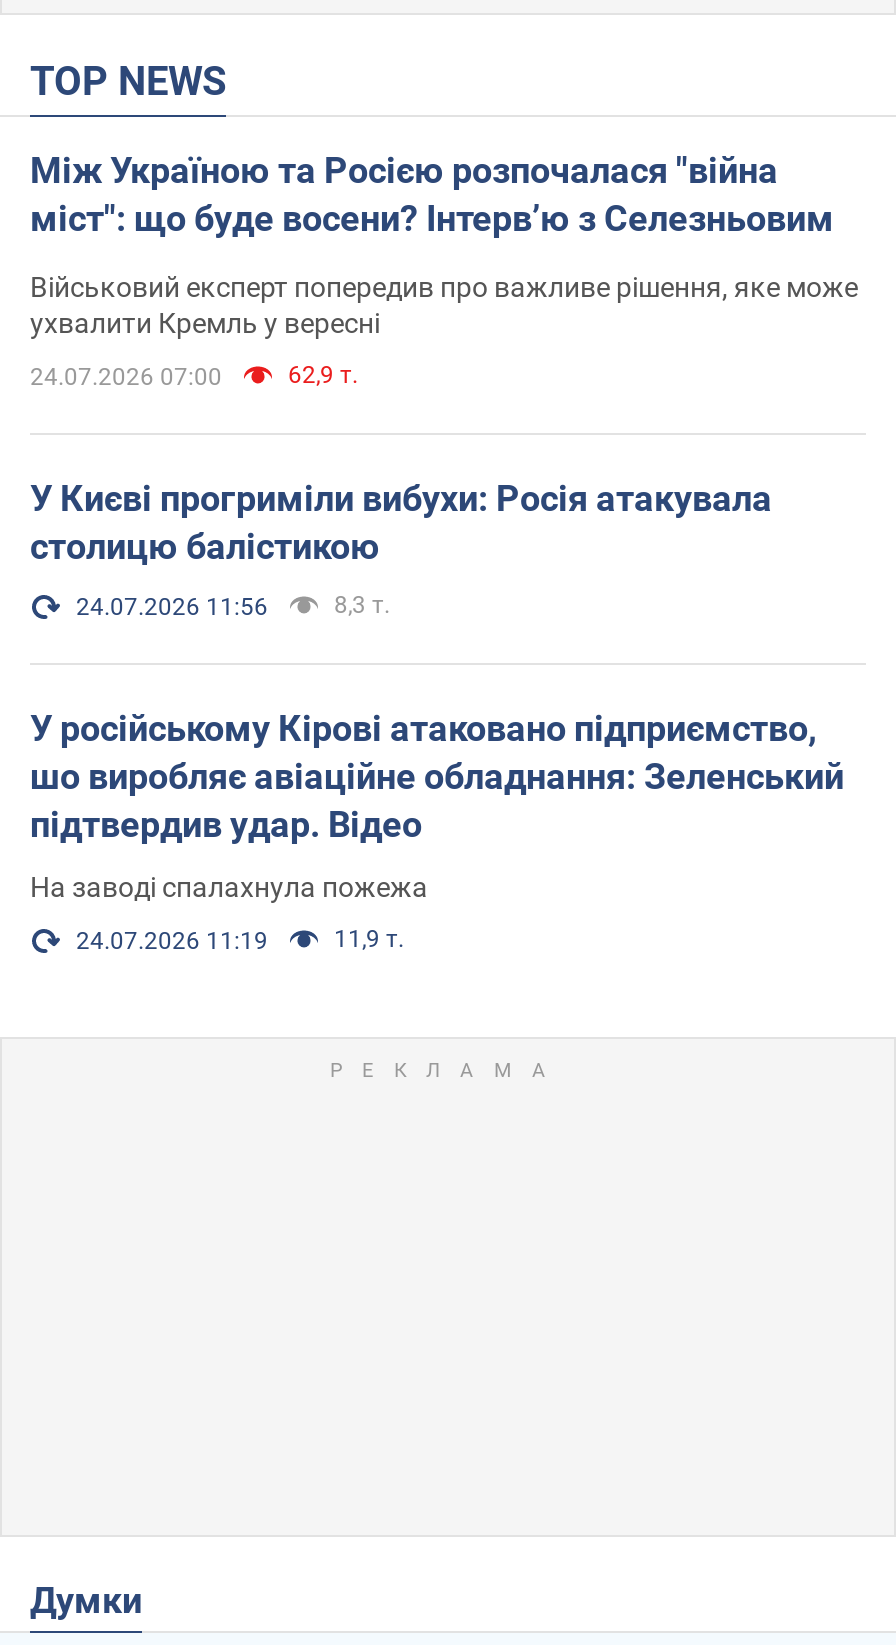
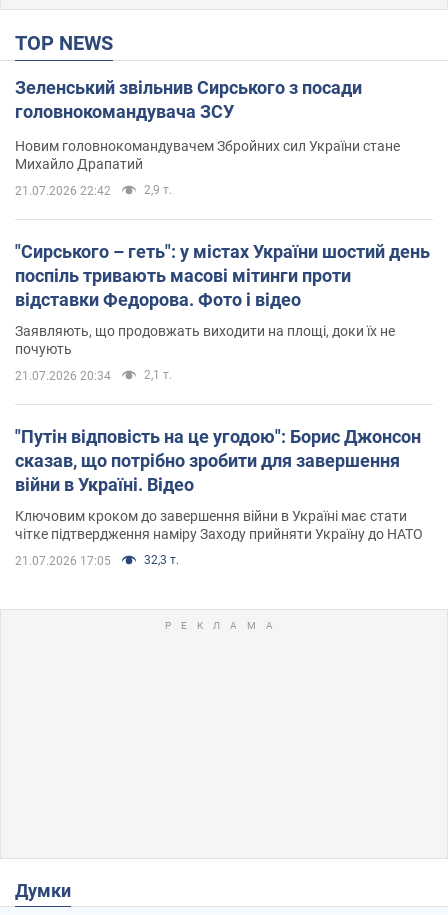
- Між Україною та Росією розпочалася "війна
- міст": що буде восени? Інтерв’ю з Селезньовим
- Військовий експерт попередив про важливе рішення, яке може
- ухвалити Кремль у вересні
- 24.07.2026 07:00
- 62,9 т.
- У Києві прогриміли вибухи: Росія атакувала
- столицю балістикою
- 24.07.2026 11:56
- 8,3 т.
- У російському Кірові атаковано підприємство,
- шо виробляє авіаційне обладнання: Зеленський
- підтвердив удар. Відео
- На заводі спалахнула пожежа
- 24.07.2026 11:19
- 11,9 т.
+ Зеленський звільнив Сирського з посади
+ головнокомандувача ЗСУ
+ Новим головнокомандувачем Збройних сил України стане
+ Михайло Драпатий
+ 21.07.2026 22:42
+ 2,9 т.
+ "Сирського – геть": у містах України шостий день
+ поспіль тривають масові мітинги проти
+ відставки Федорова. Фото і відео
+ Заявляють, що продовжать виходити на площі, доки їх не
+ почують
+ 21.07.2026 20:34
+ 2,1 т.
+ "Путін відповість на це угодою": Борис Джонсон
+ сказав, що потрібно зробити для завершення
+ війни в Україні. Відео
+ Ключовим кроком до завершення війни в Україні має стати
+ чітке підтвердження наміру Заходу прийняти Україну до НАТО
+ 21.07.2026 17:05
+ 32,3 т.
